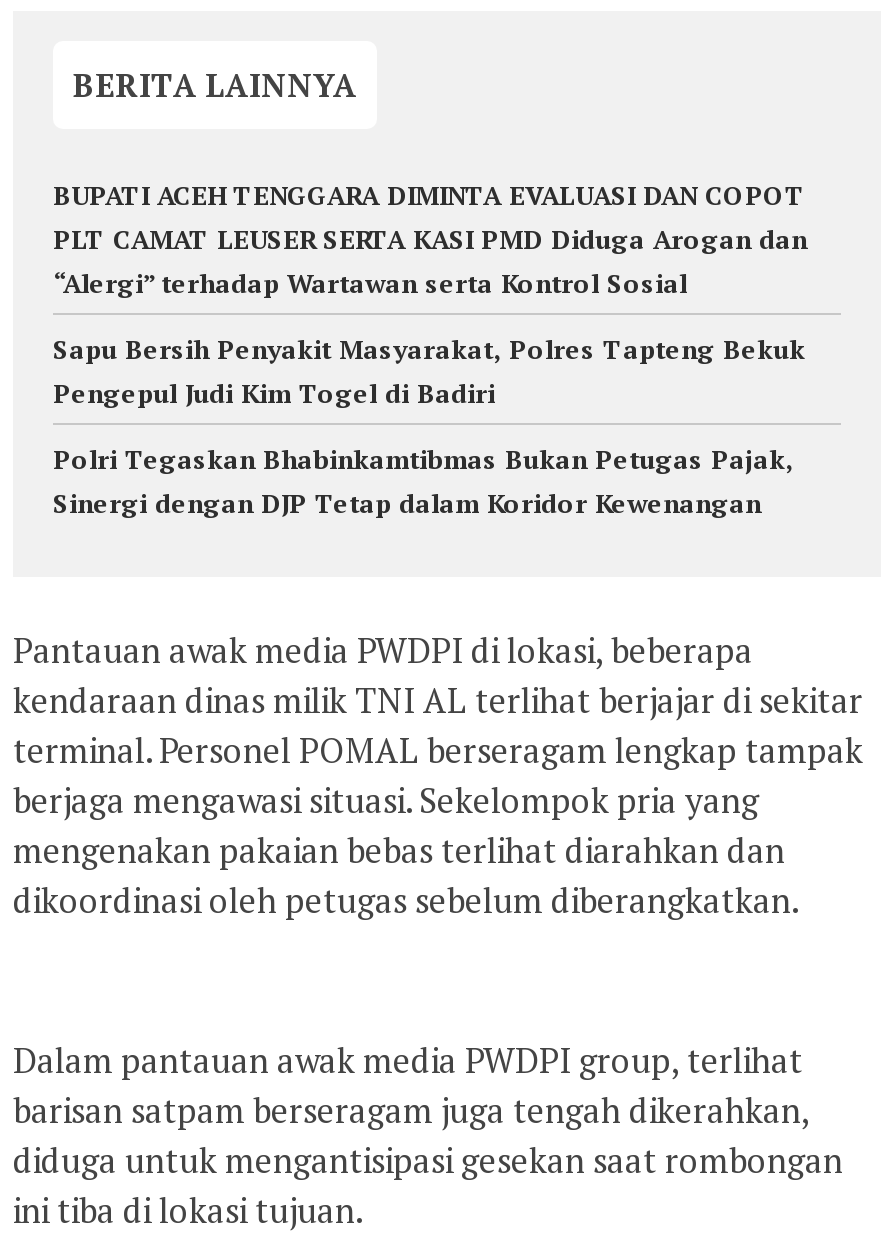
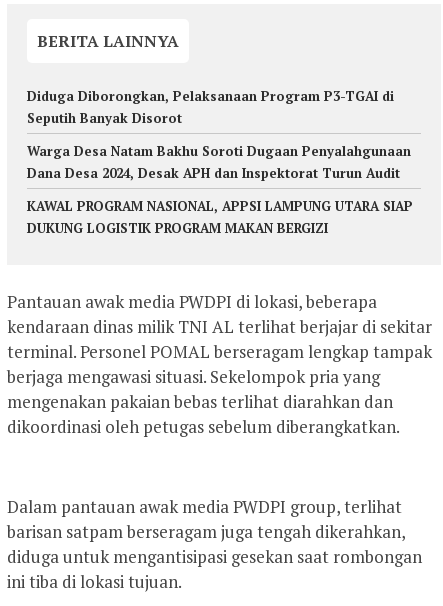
- BUPATI ACEH TENGGARA DIMINTA EVALUASI DAN COPOT
- PLT CAMAT LEUSER SERTA KASI PMD Diduga Arogan dan
- “Alergi” terhadap Wartawan serta Kontrol Sosial
+ Diduga Diborongkan, Pelaksanaan Program P3-TGAI di
+ Seputih Banyak Disorot

- Sapu Bersih Penyakit Masyarakat, Polres Tapteng Bekuk
- Pengepul Judi Kim Togel di Badiri
+ Warga Desa Natam Bakhu Soroti Dugaan Penyalahgunaan
+ Dana Desa 2024, Desak APH dan Inspektorat Turun Audit

- Polri Tegaskan Bhabinkamtibmas Bukan Petugas Pajak,
- Sinergi dengan DJP Tetap dalam Koridor Kewenangan
+ KAWAL PROGRAM NASIONAL, APPSI LAMPUNG UTARA SIAP
+ DUKUNG LOGISTIK PROGRAM MAKAN BERGIZI
